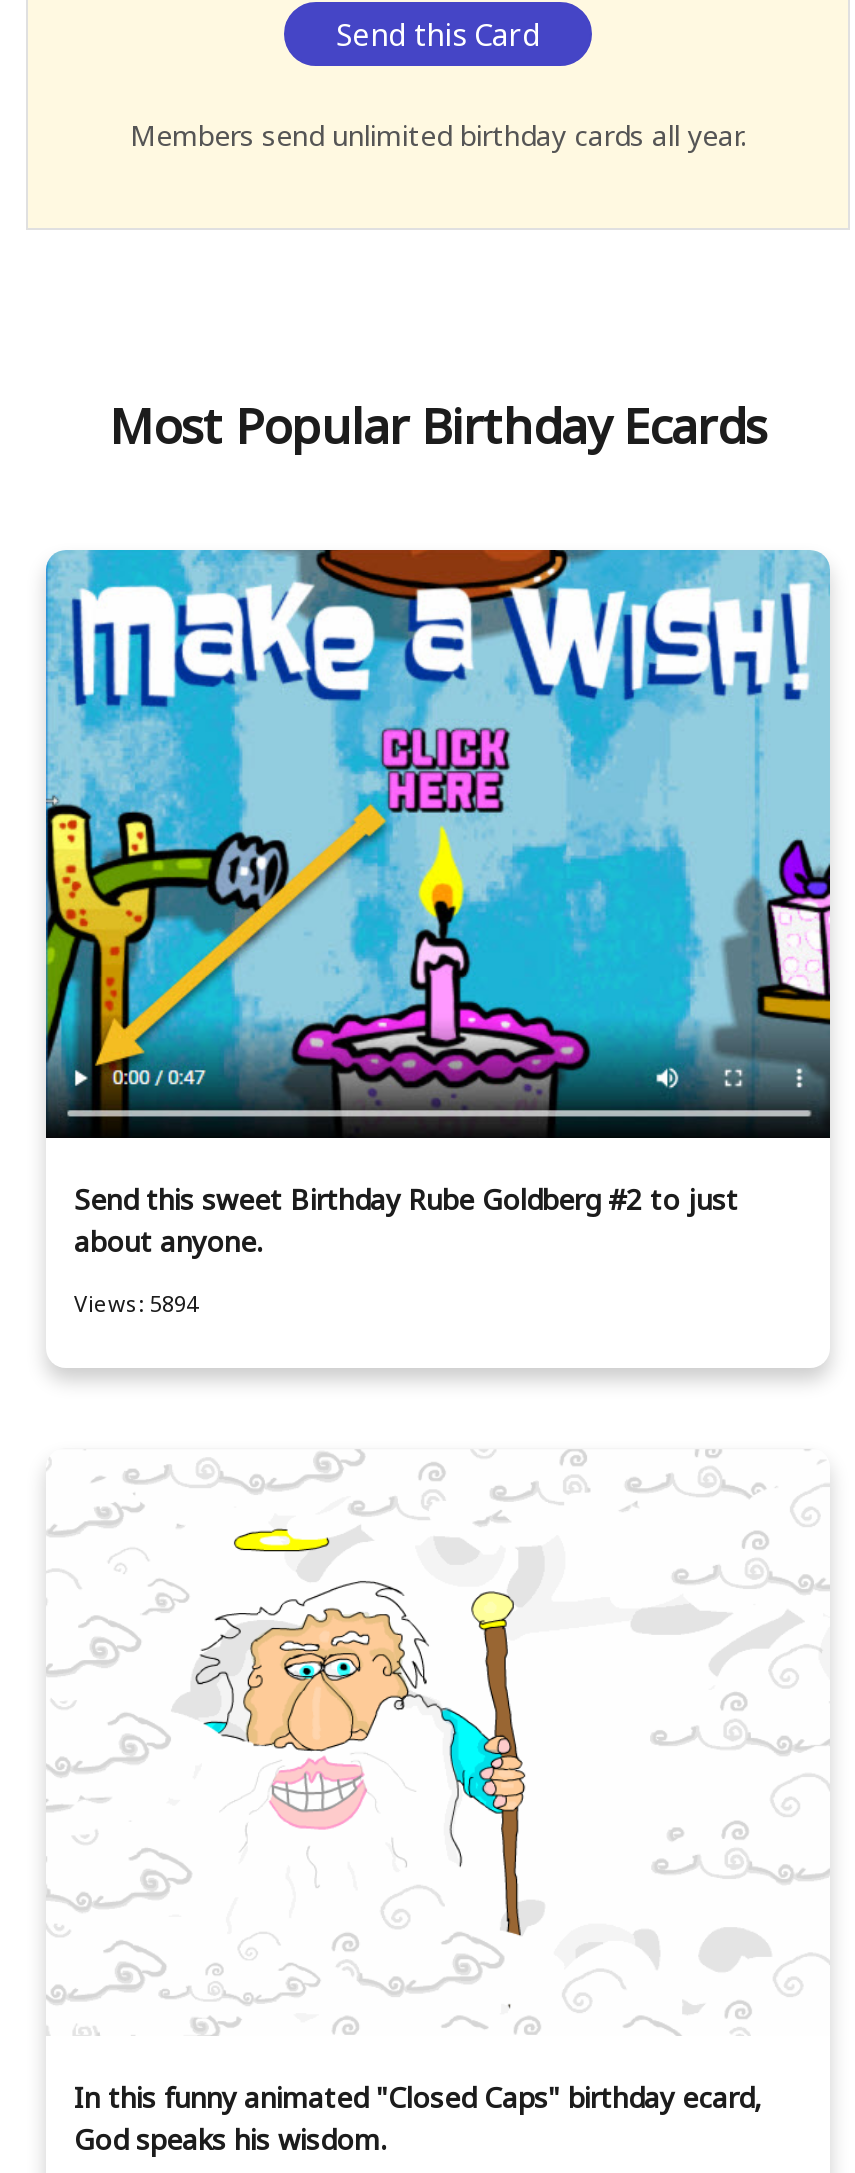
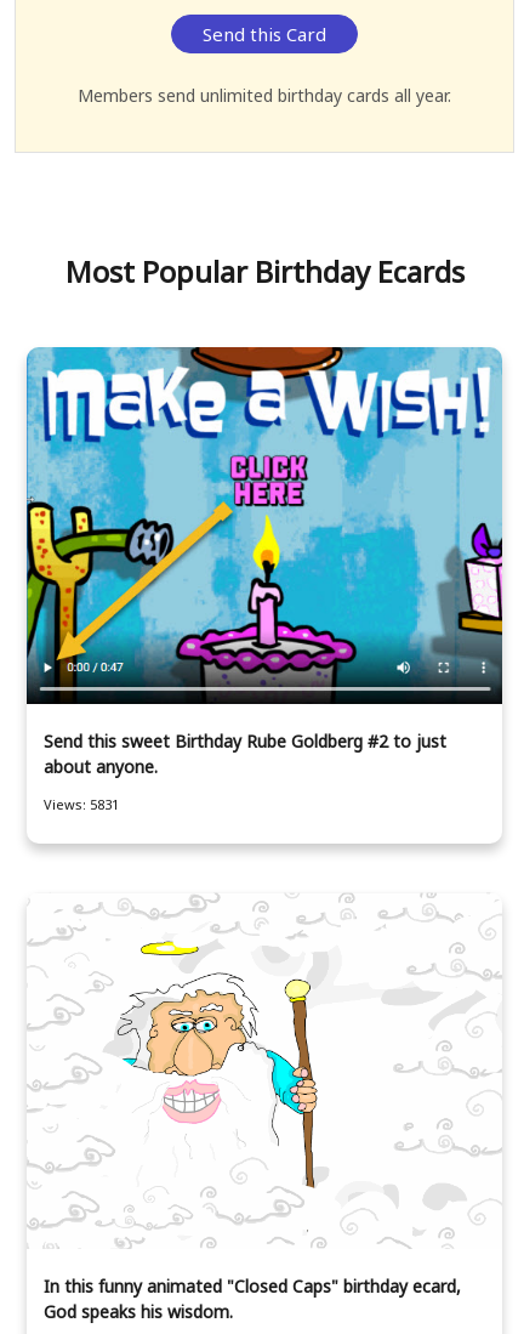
- Views: 5894
+ Views: 5831
